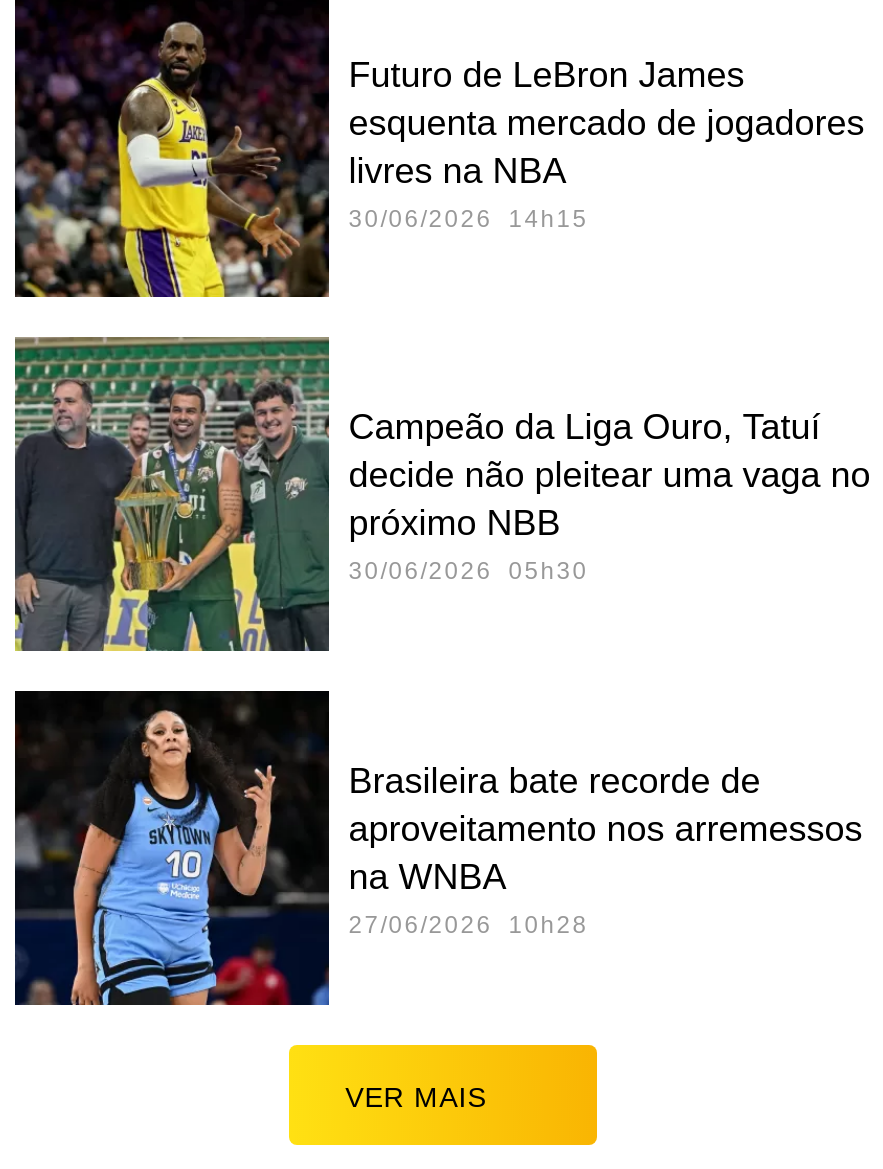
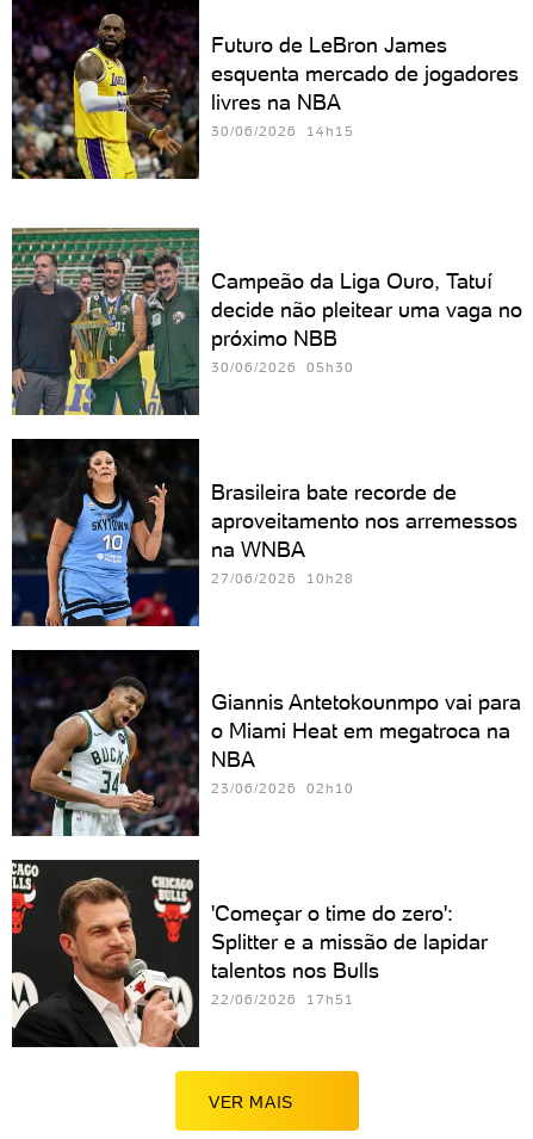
+ [image]
+ Giannis Antetokounmpo vai para
+ o Miami Heat em megatroca na
+ NBA
+ 23/06/2026 02h10

+ [image]
+ 'Começar o time do zero':
+ Splitter e a missão de lapidar
+ talentos nos Bulls
+ 22/06/2026 17h51
